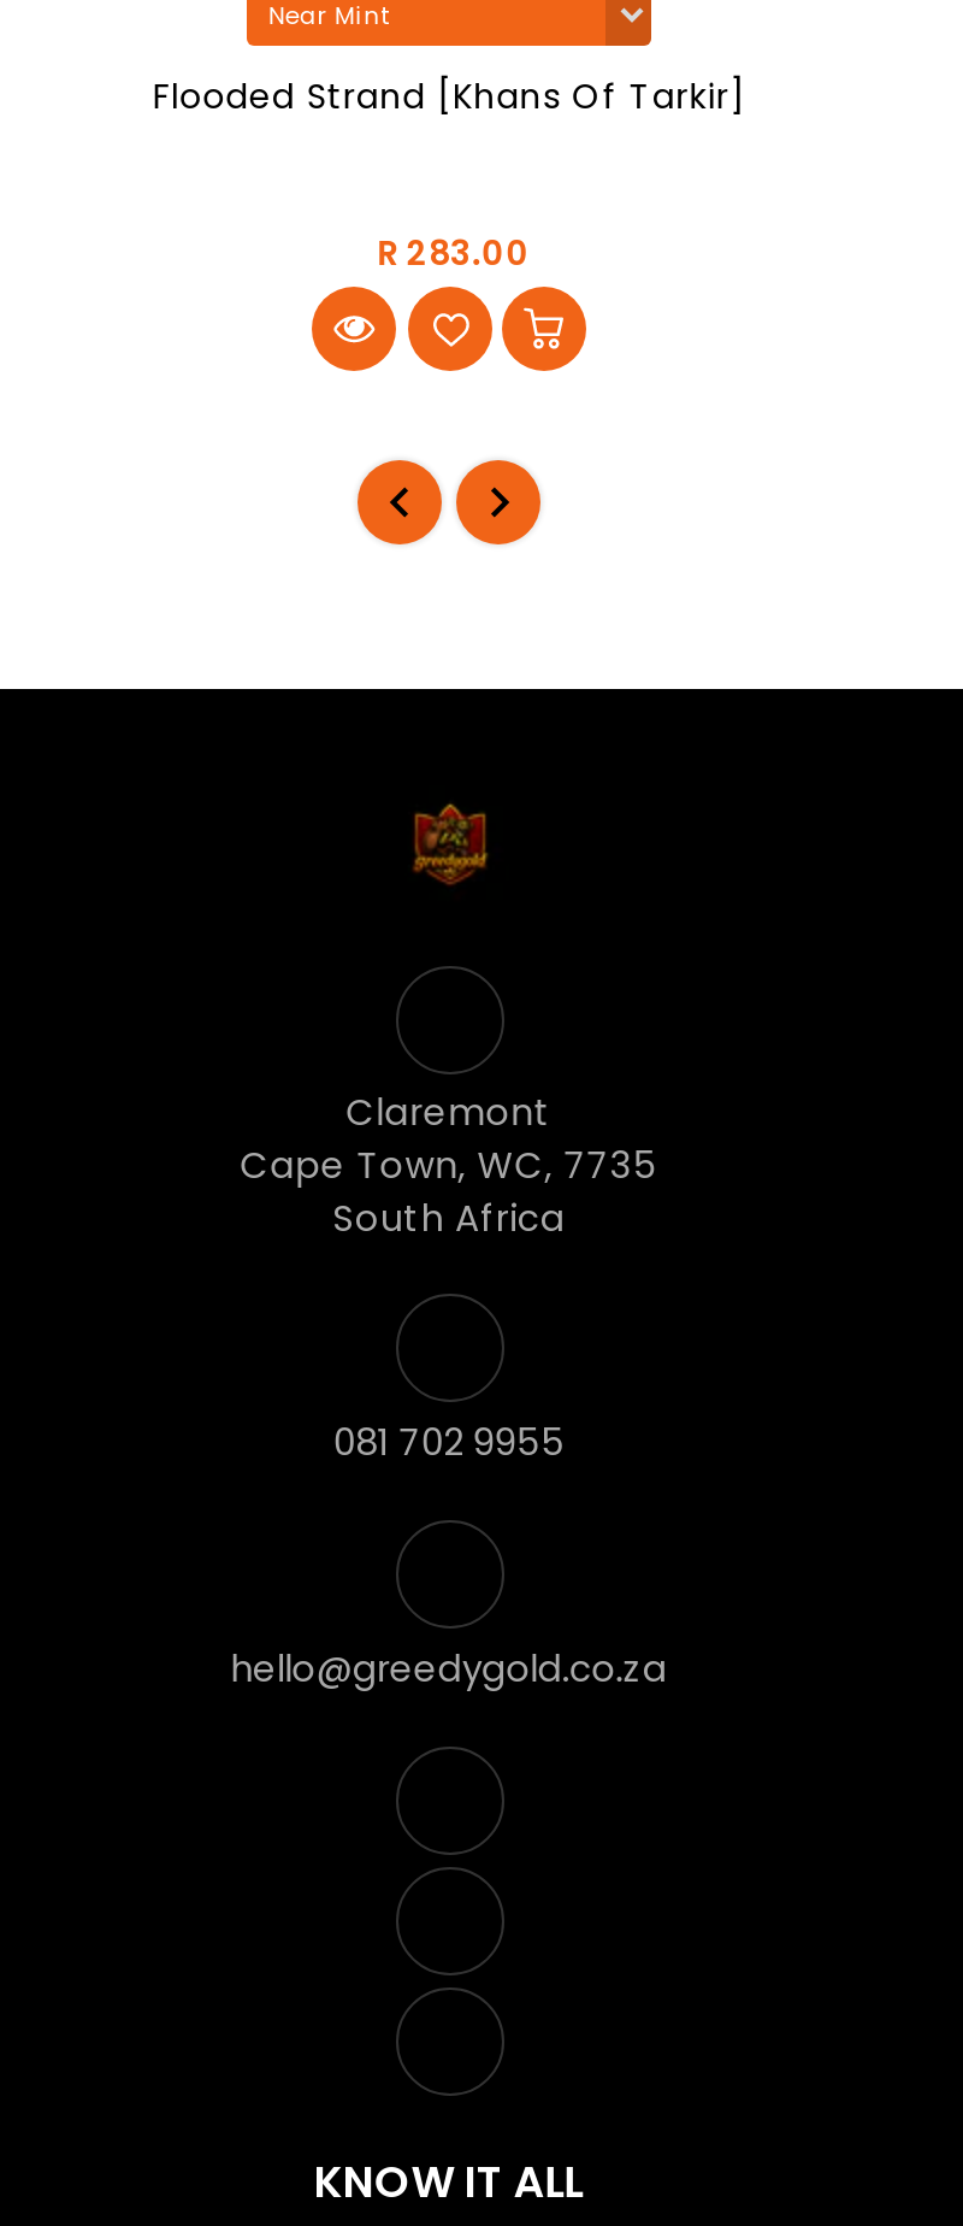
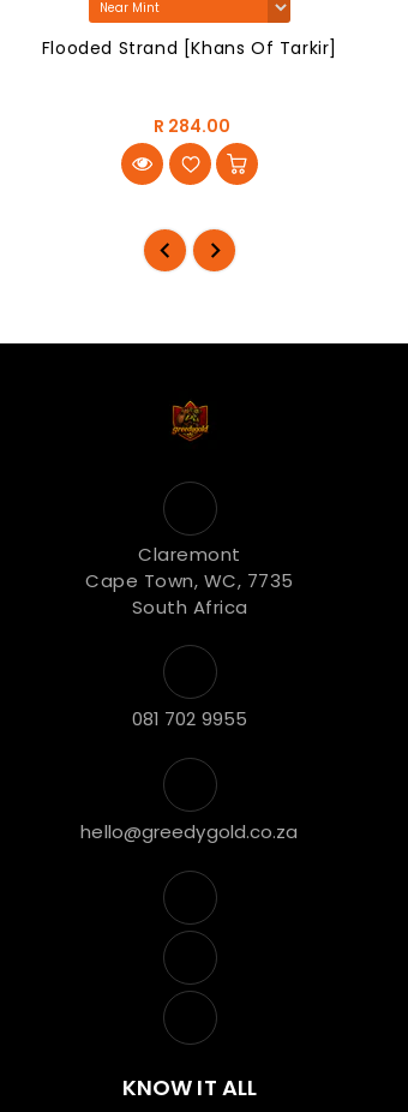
- R 283.00
+ R 284.00
